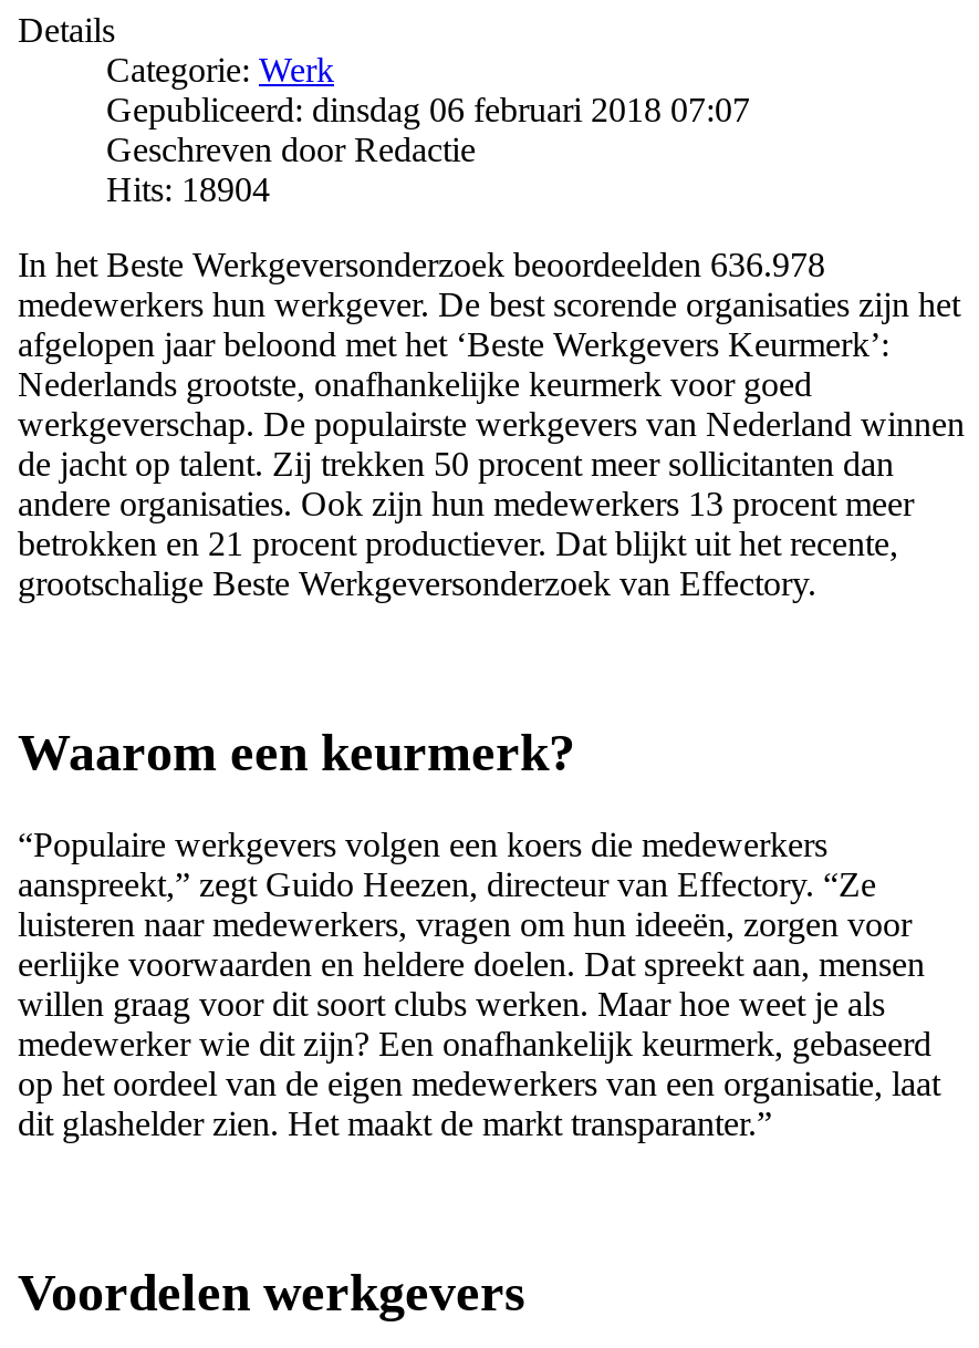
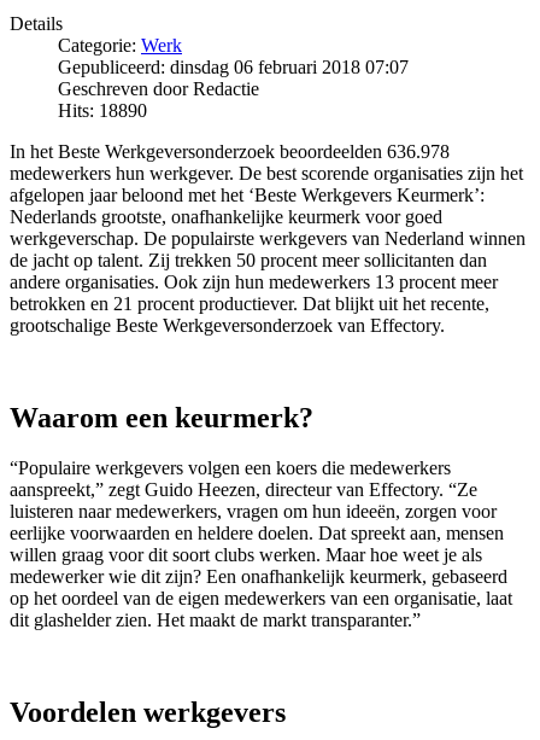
- Hits: 18904
+ Hits: 18890
